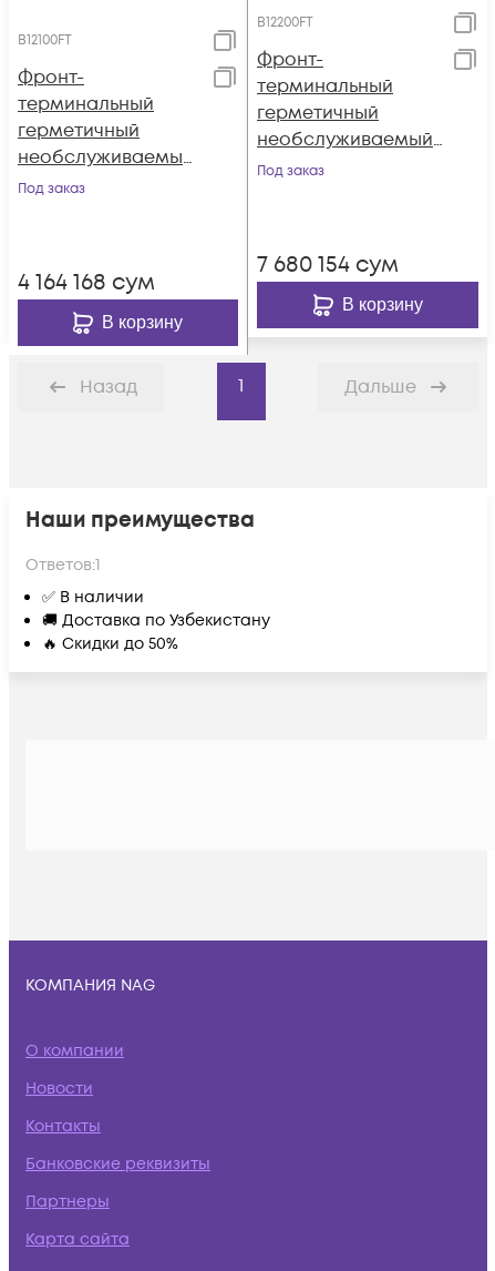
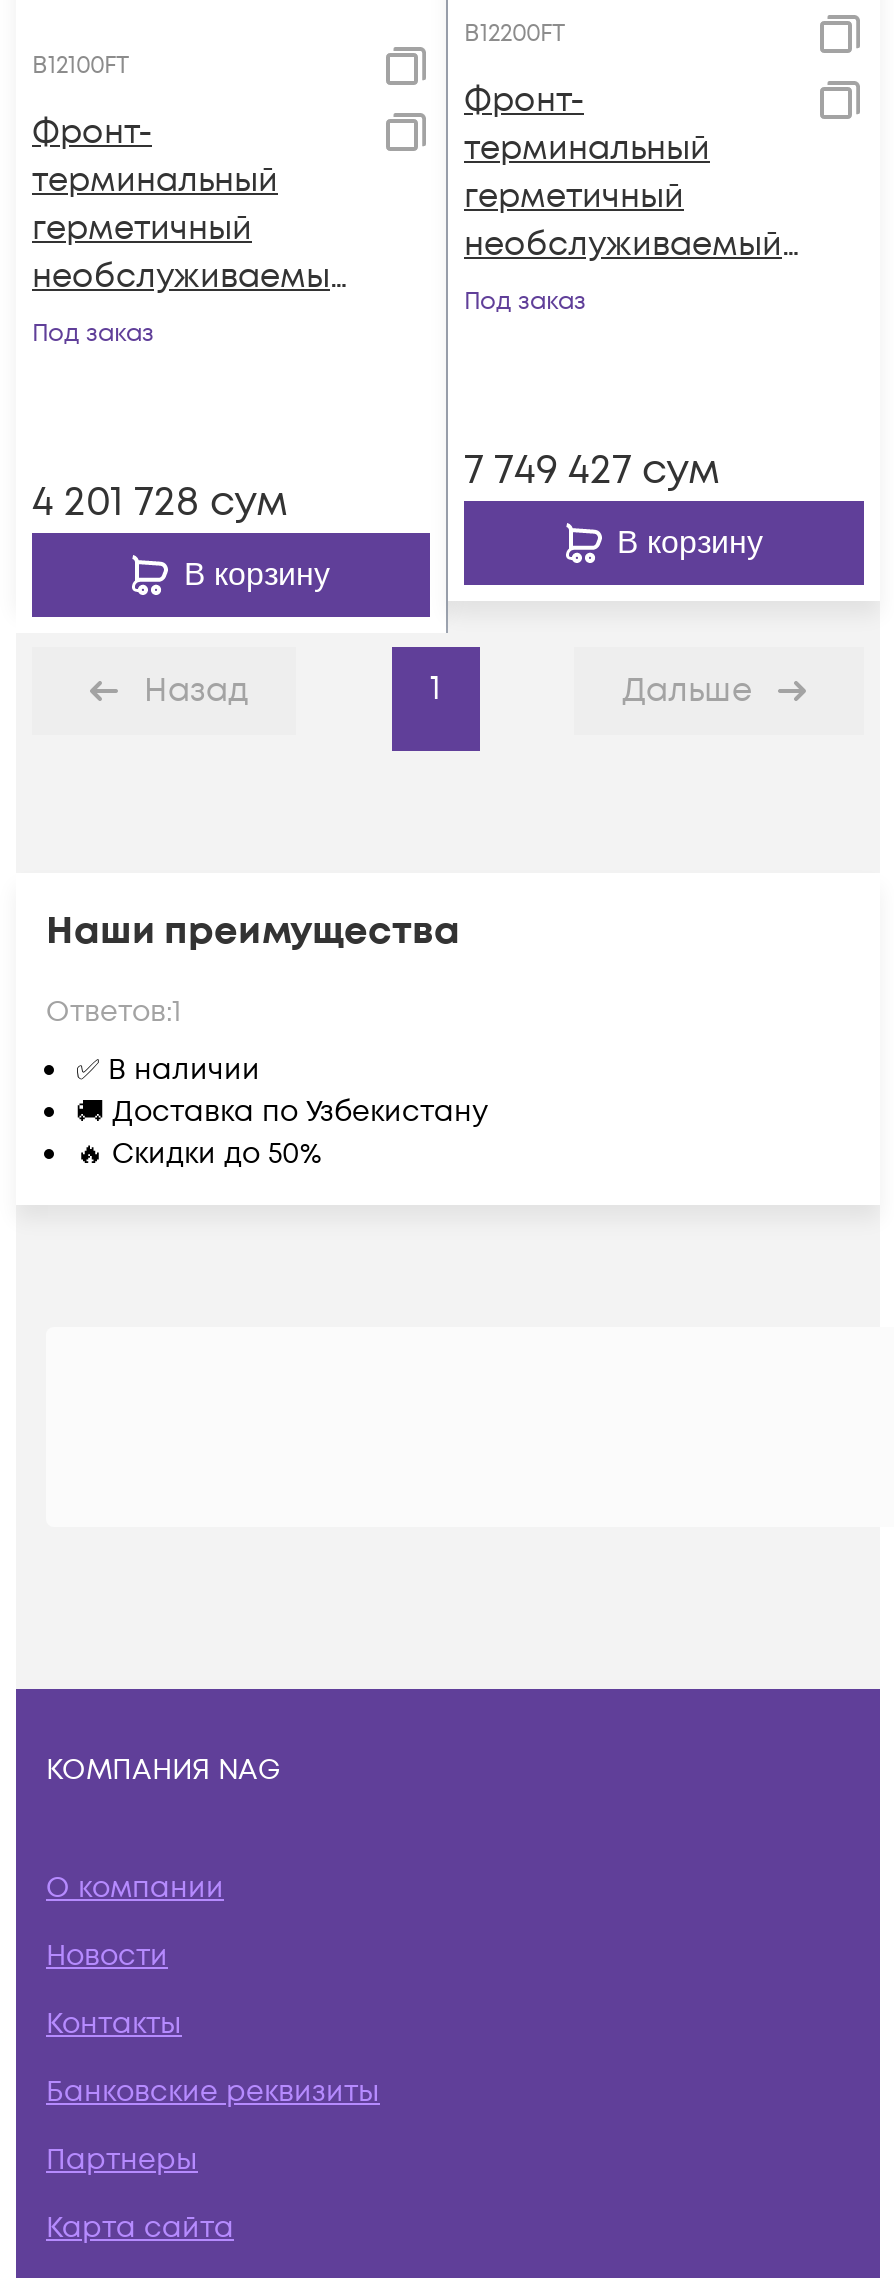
- 7 680 154 сум
+ 7 749 427 сум

- 4 164 168 сум
+ 4 201 728 сум
